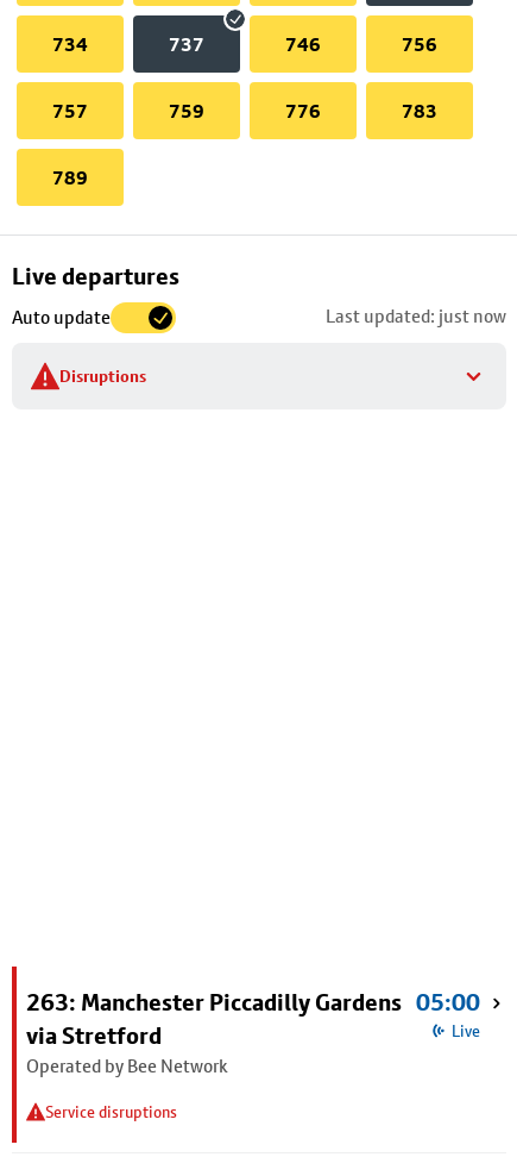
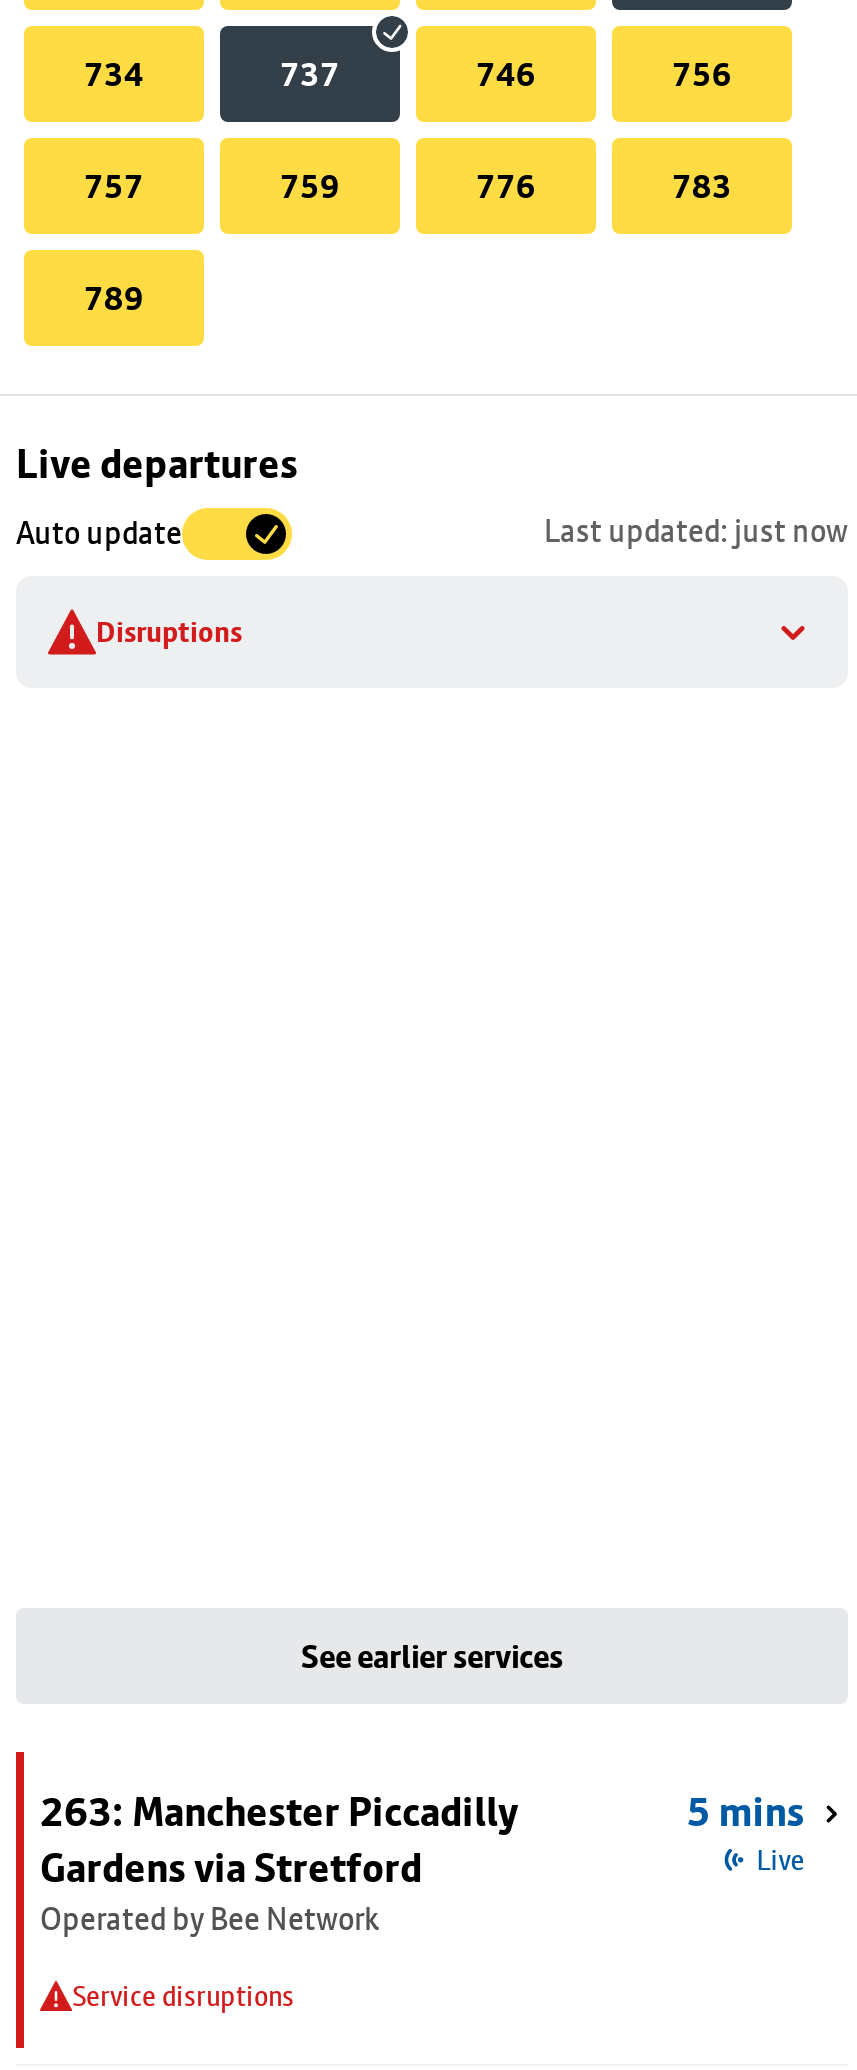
- 263: Manchester Piccadilly Gardens
- via Stretford
+ See earlier services
+ 263: Manchester Piccadilly
+ Gardens via Stretford

- 05:00
+ 5 mins
